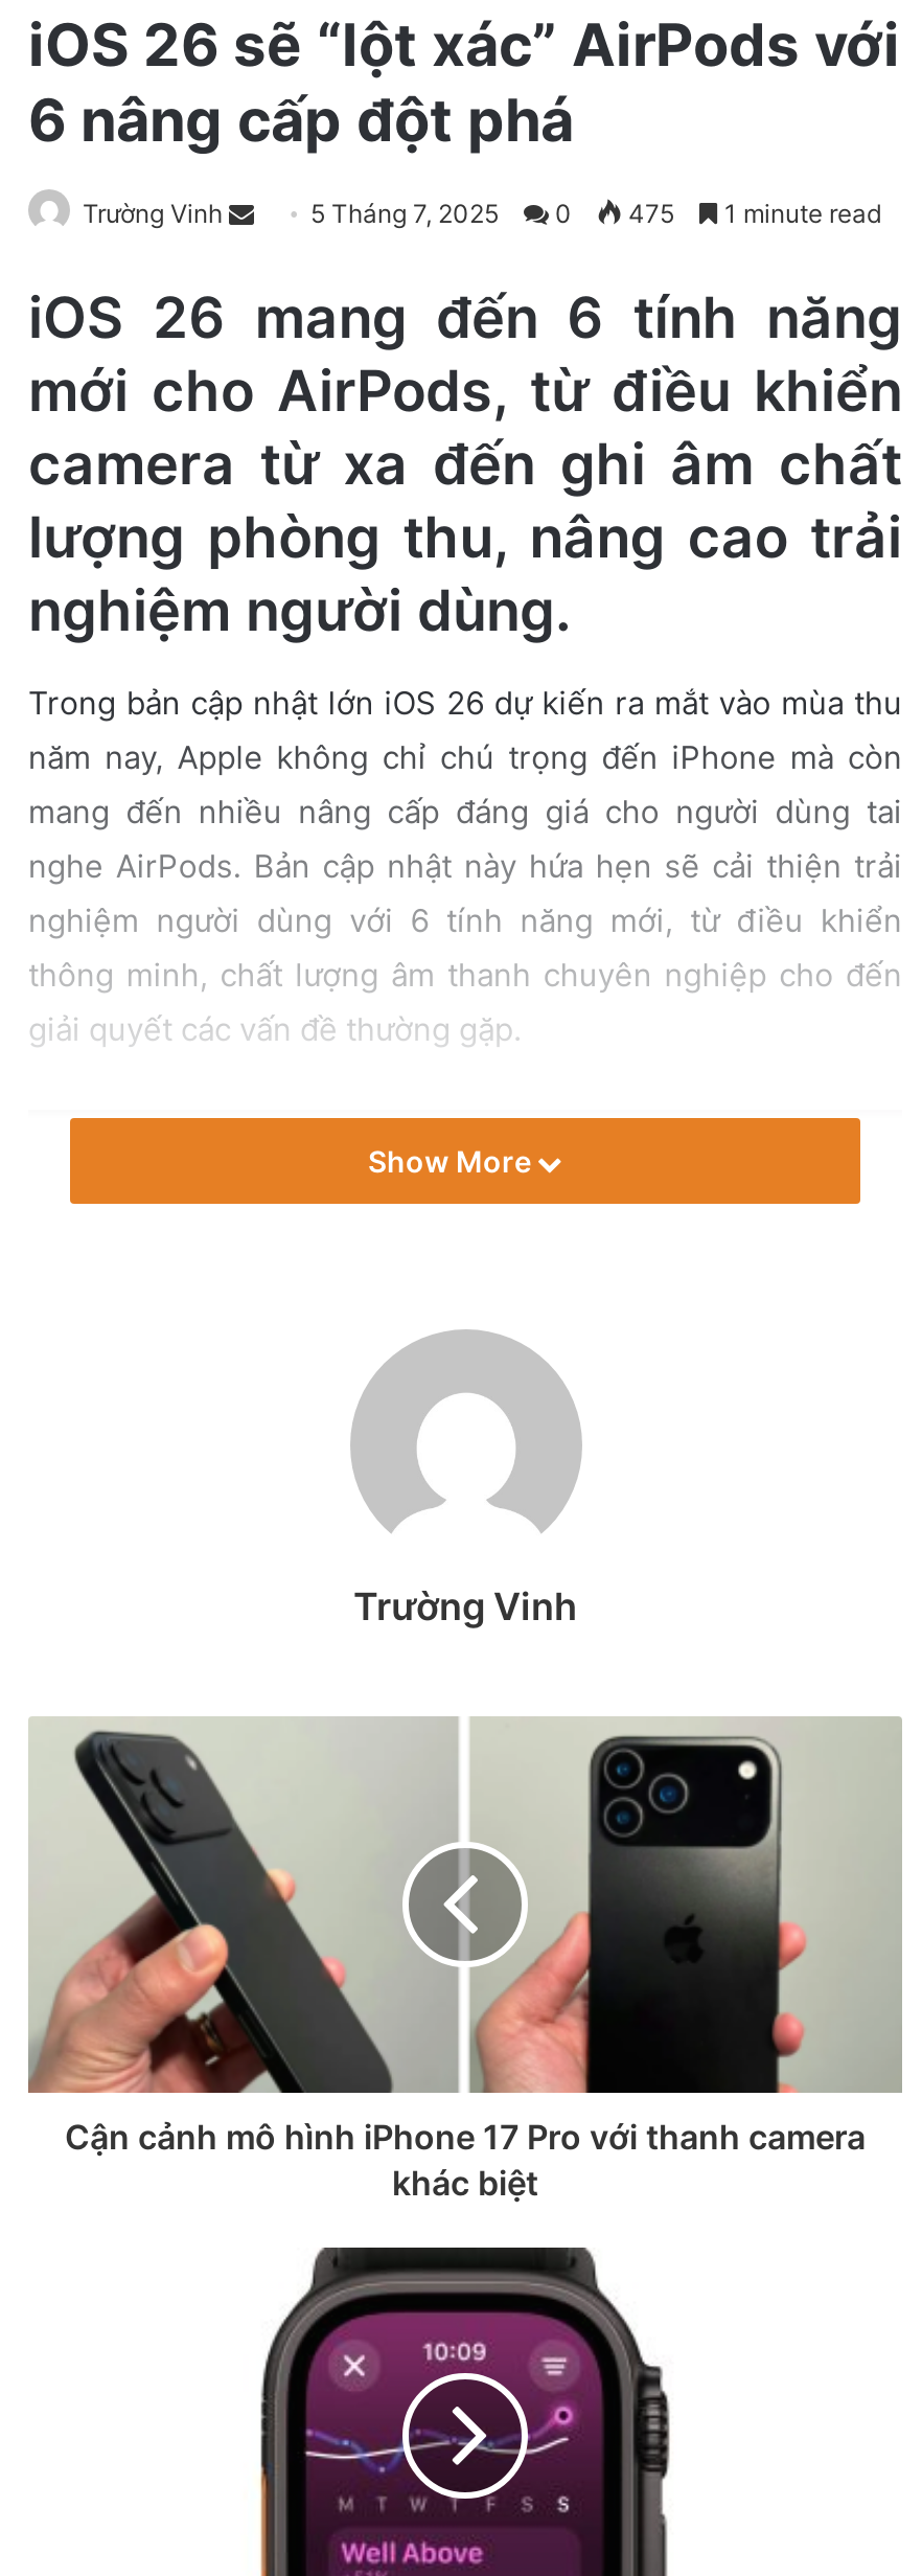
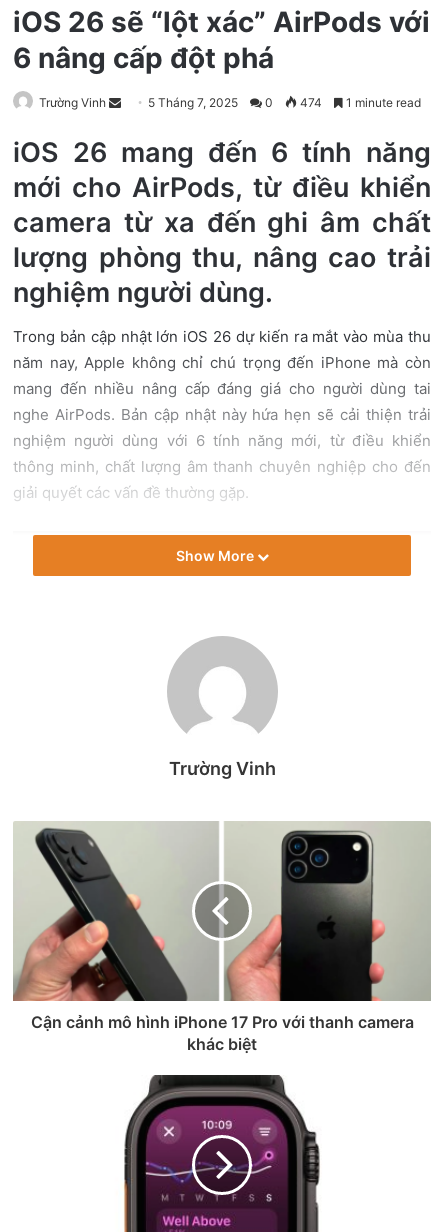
- 475
+ 474
